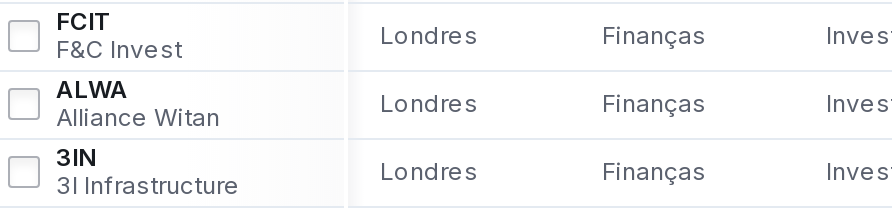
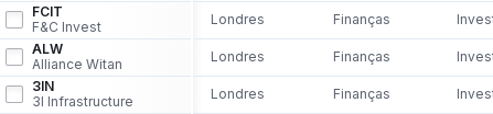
- ALWA
+ ALW
